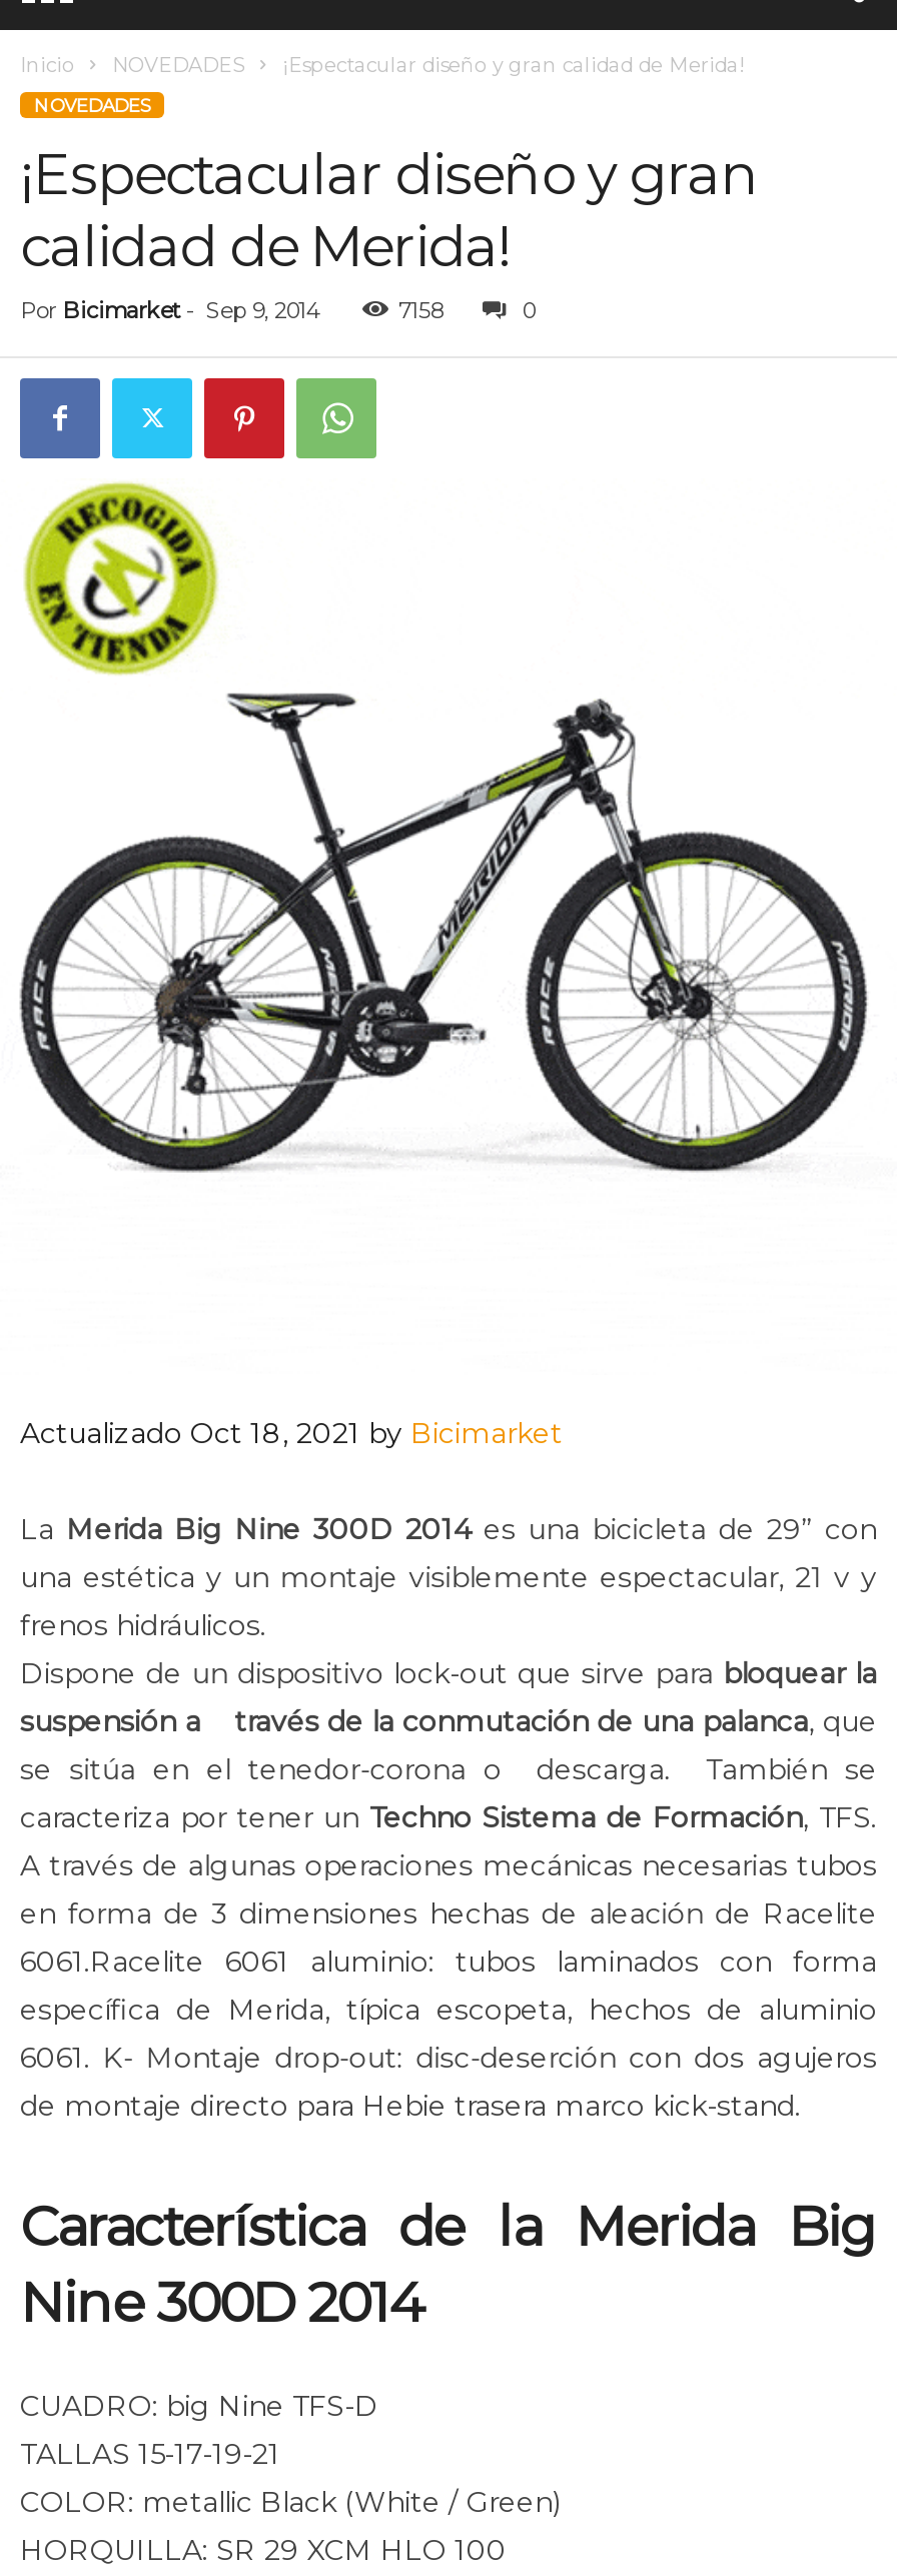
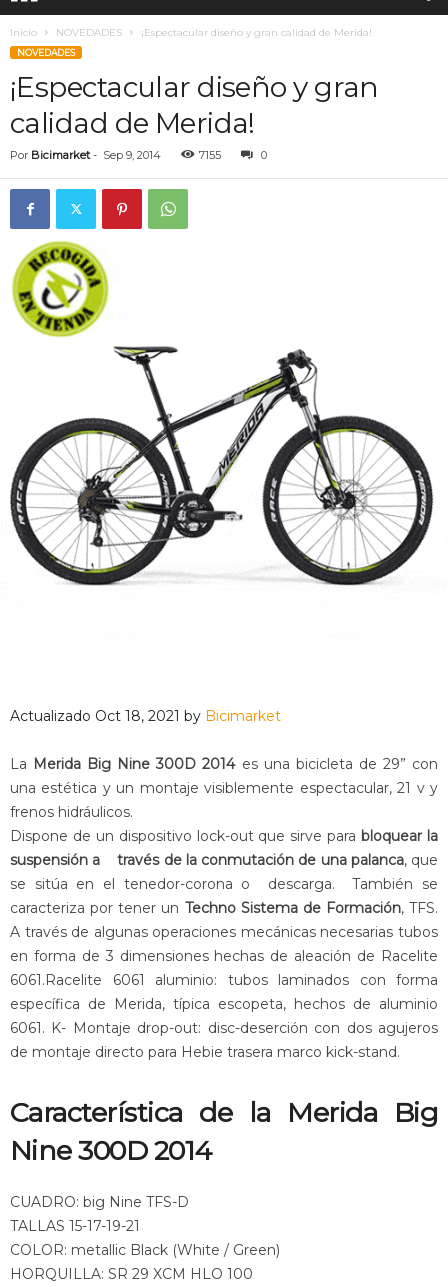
- 7158
+ 7155
